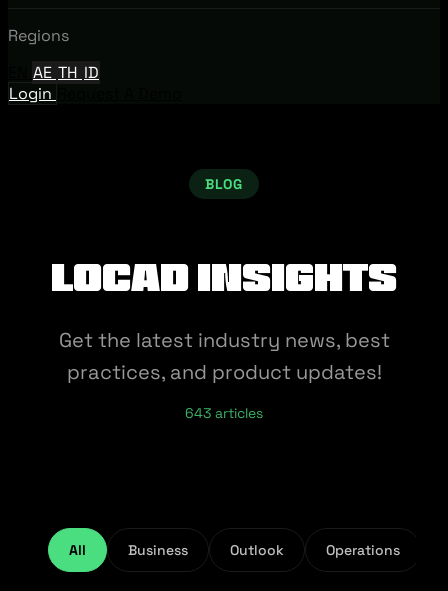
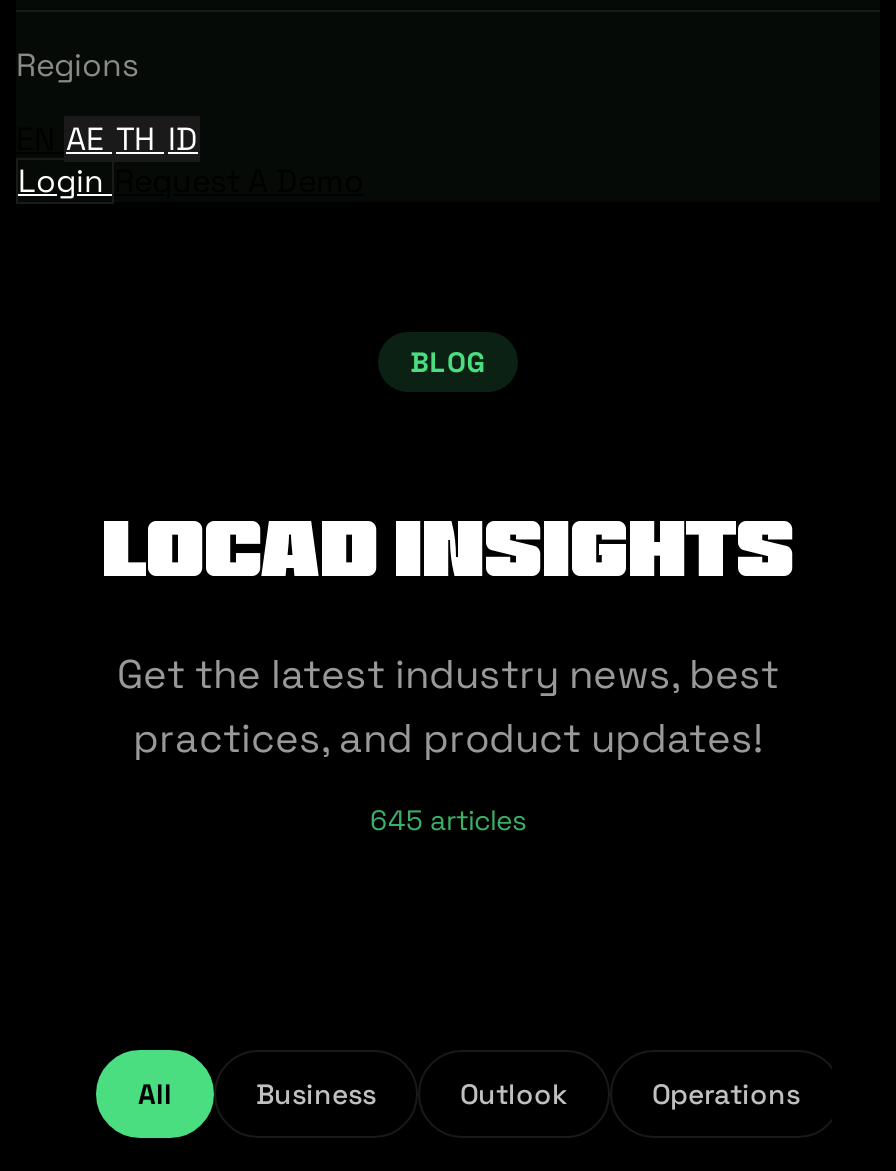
- 643 articles
+ 645 articles
